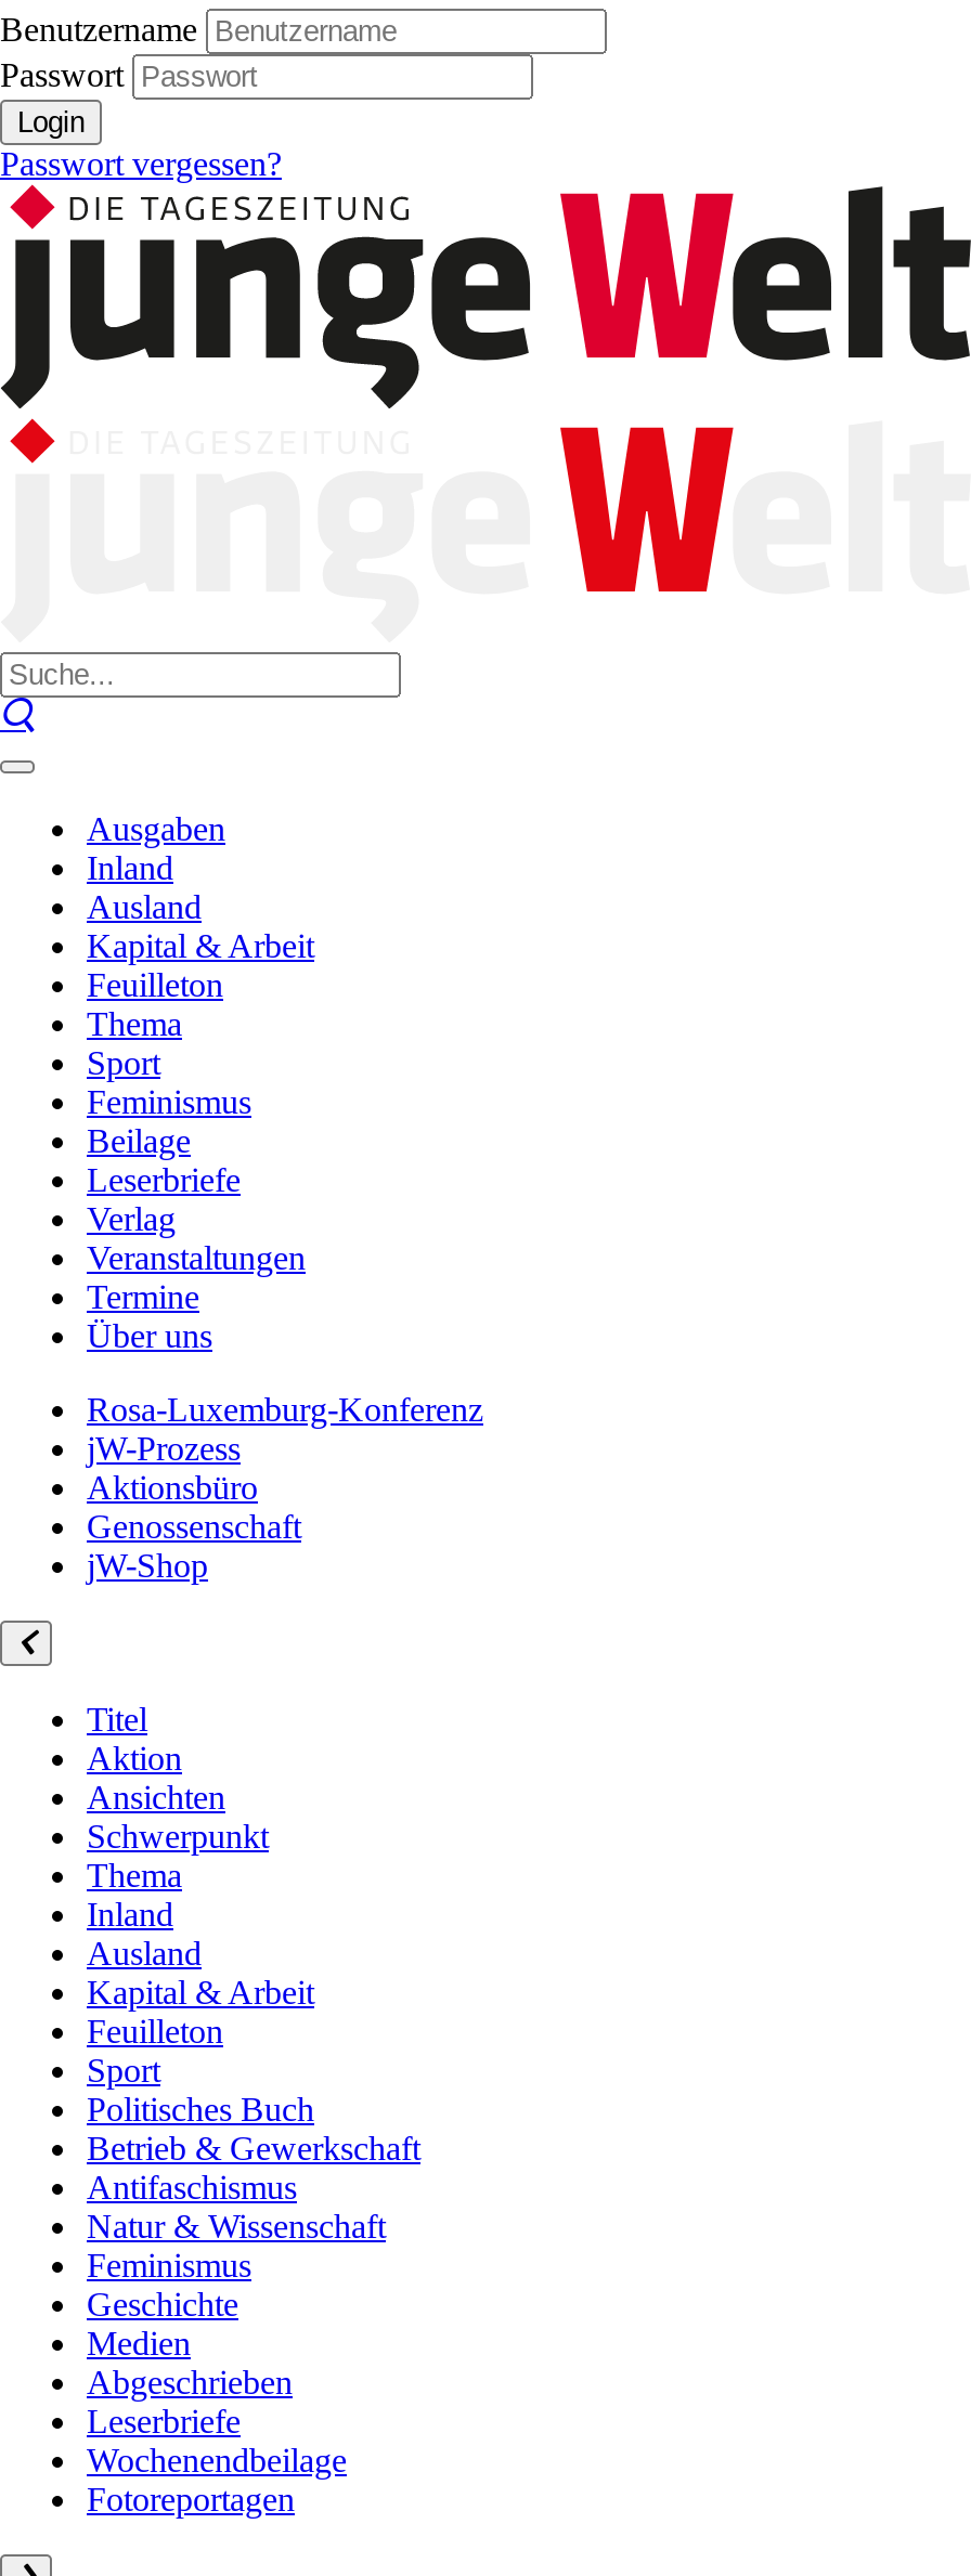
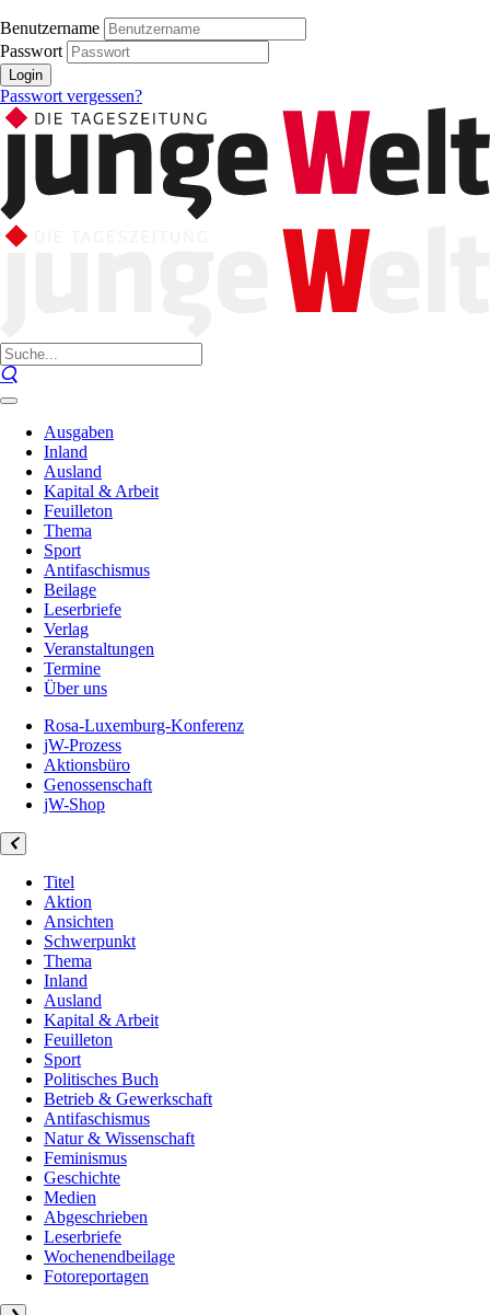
- Feminismus
+ Antifaschismus
